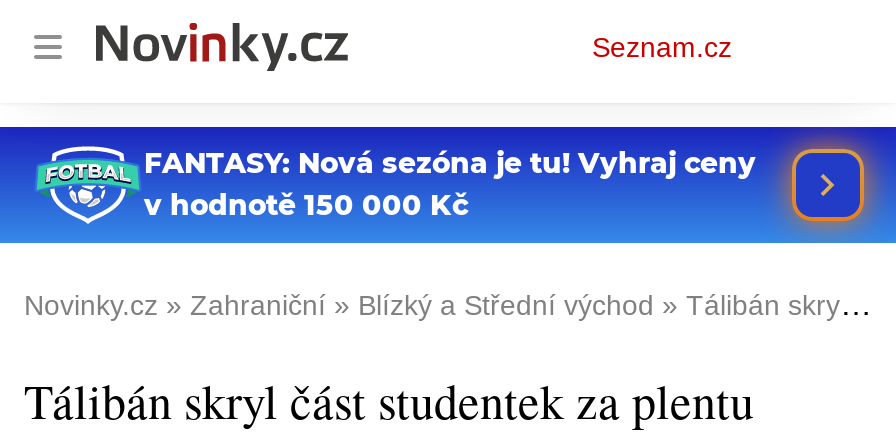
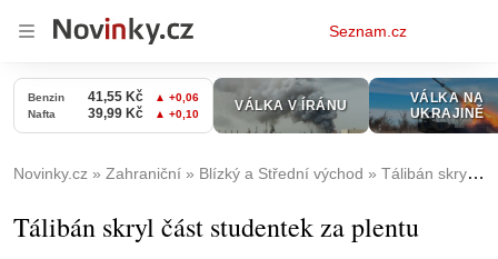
- [image]
+ [image]
